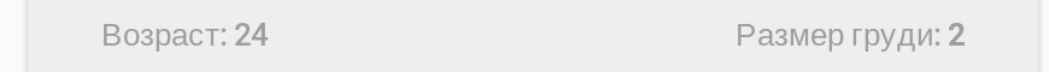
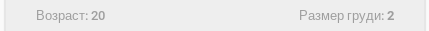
- Возраст: 24
+ Возраст: 20
